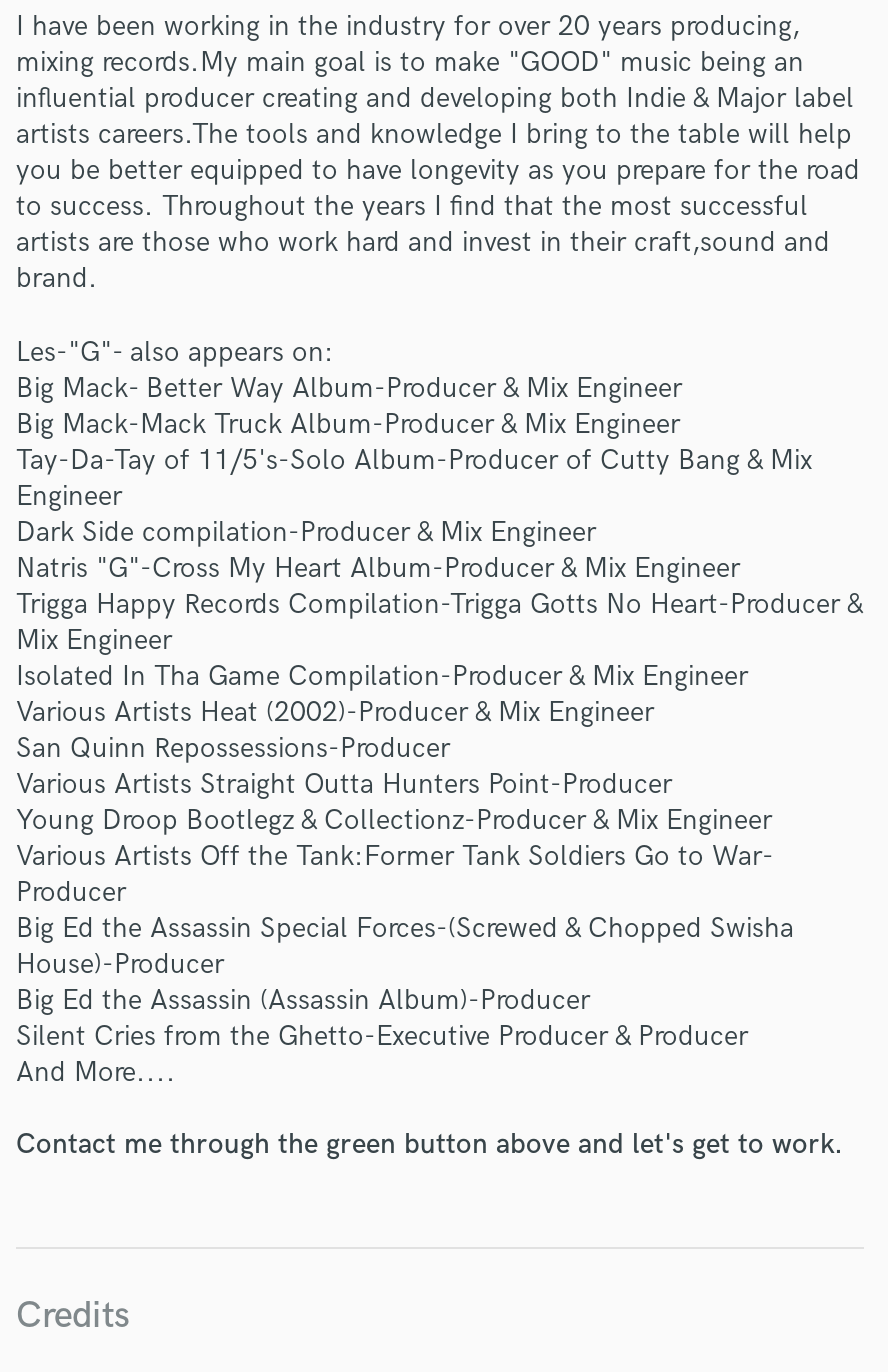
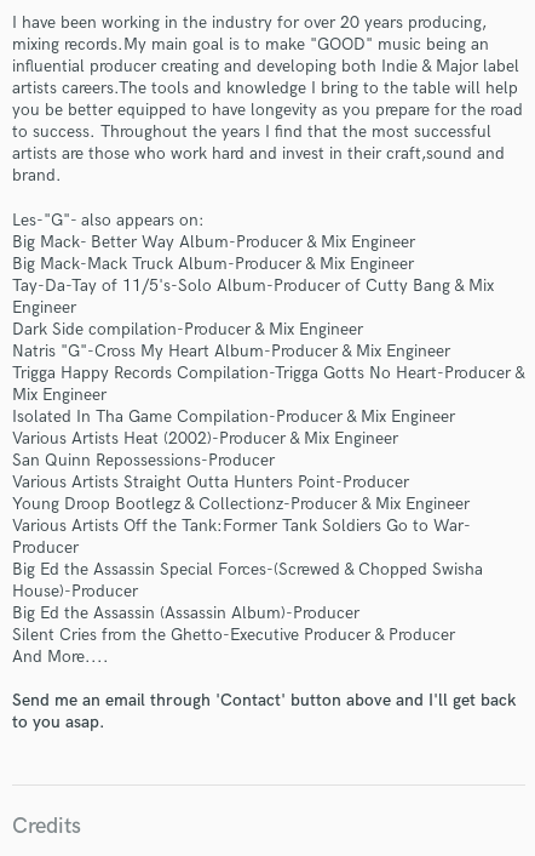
- Contact me through the green button above and let's get to work.
+ Send me an email through 'Contact' button above and I'll get back
+ to you asap.
